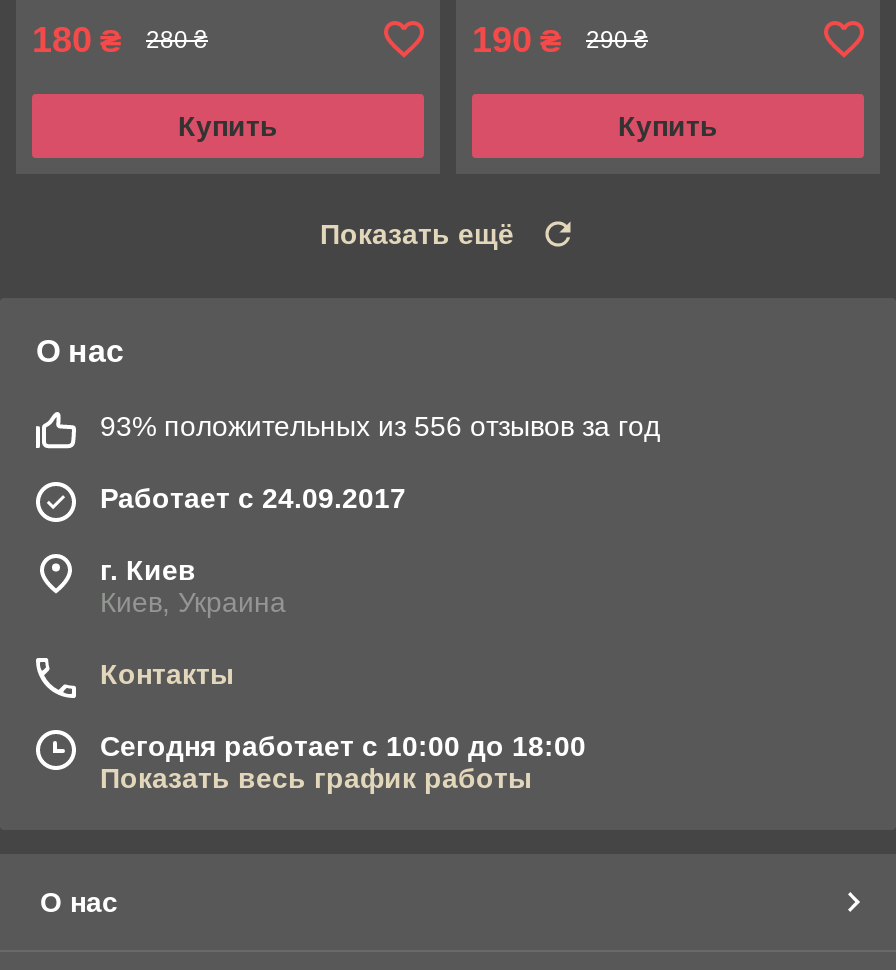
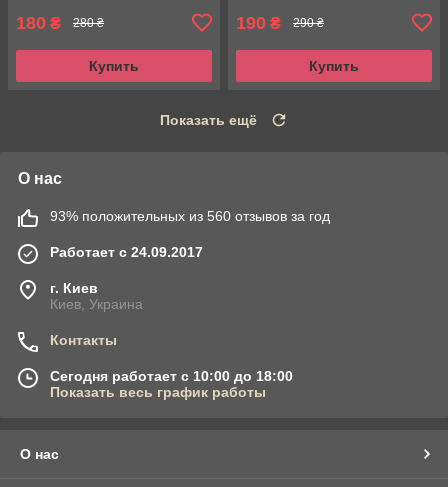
- 93% положительных из 556 отзывов за год
+ 93% положительных из 560 отзывов за год
